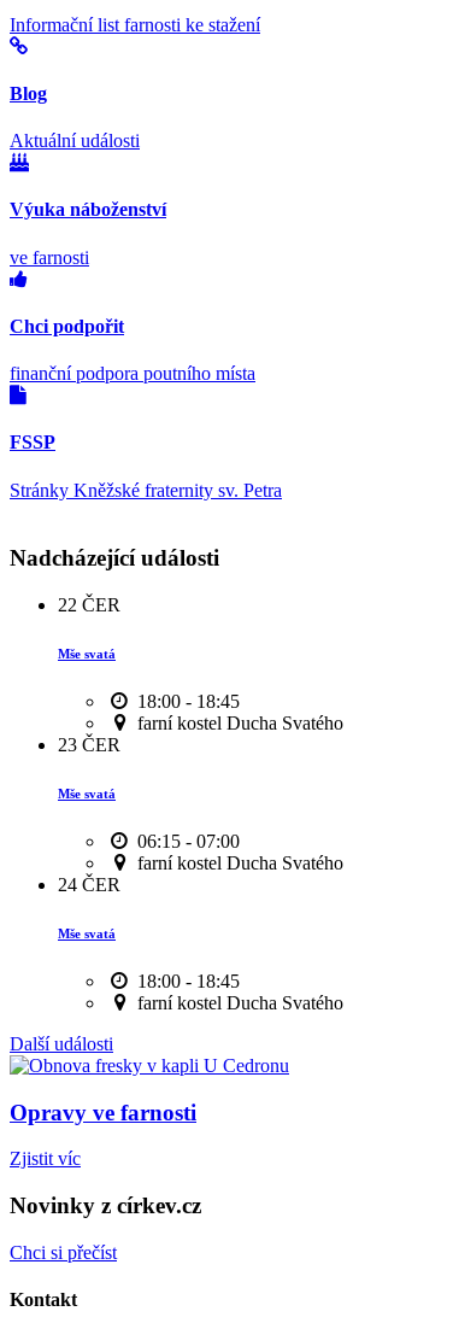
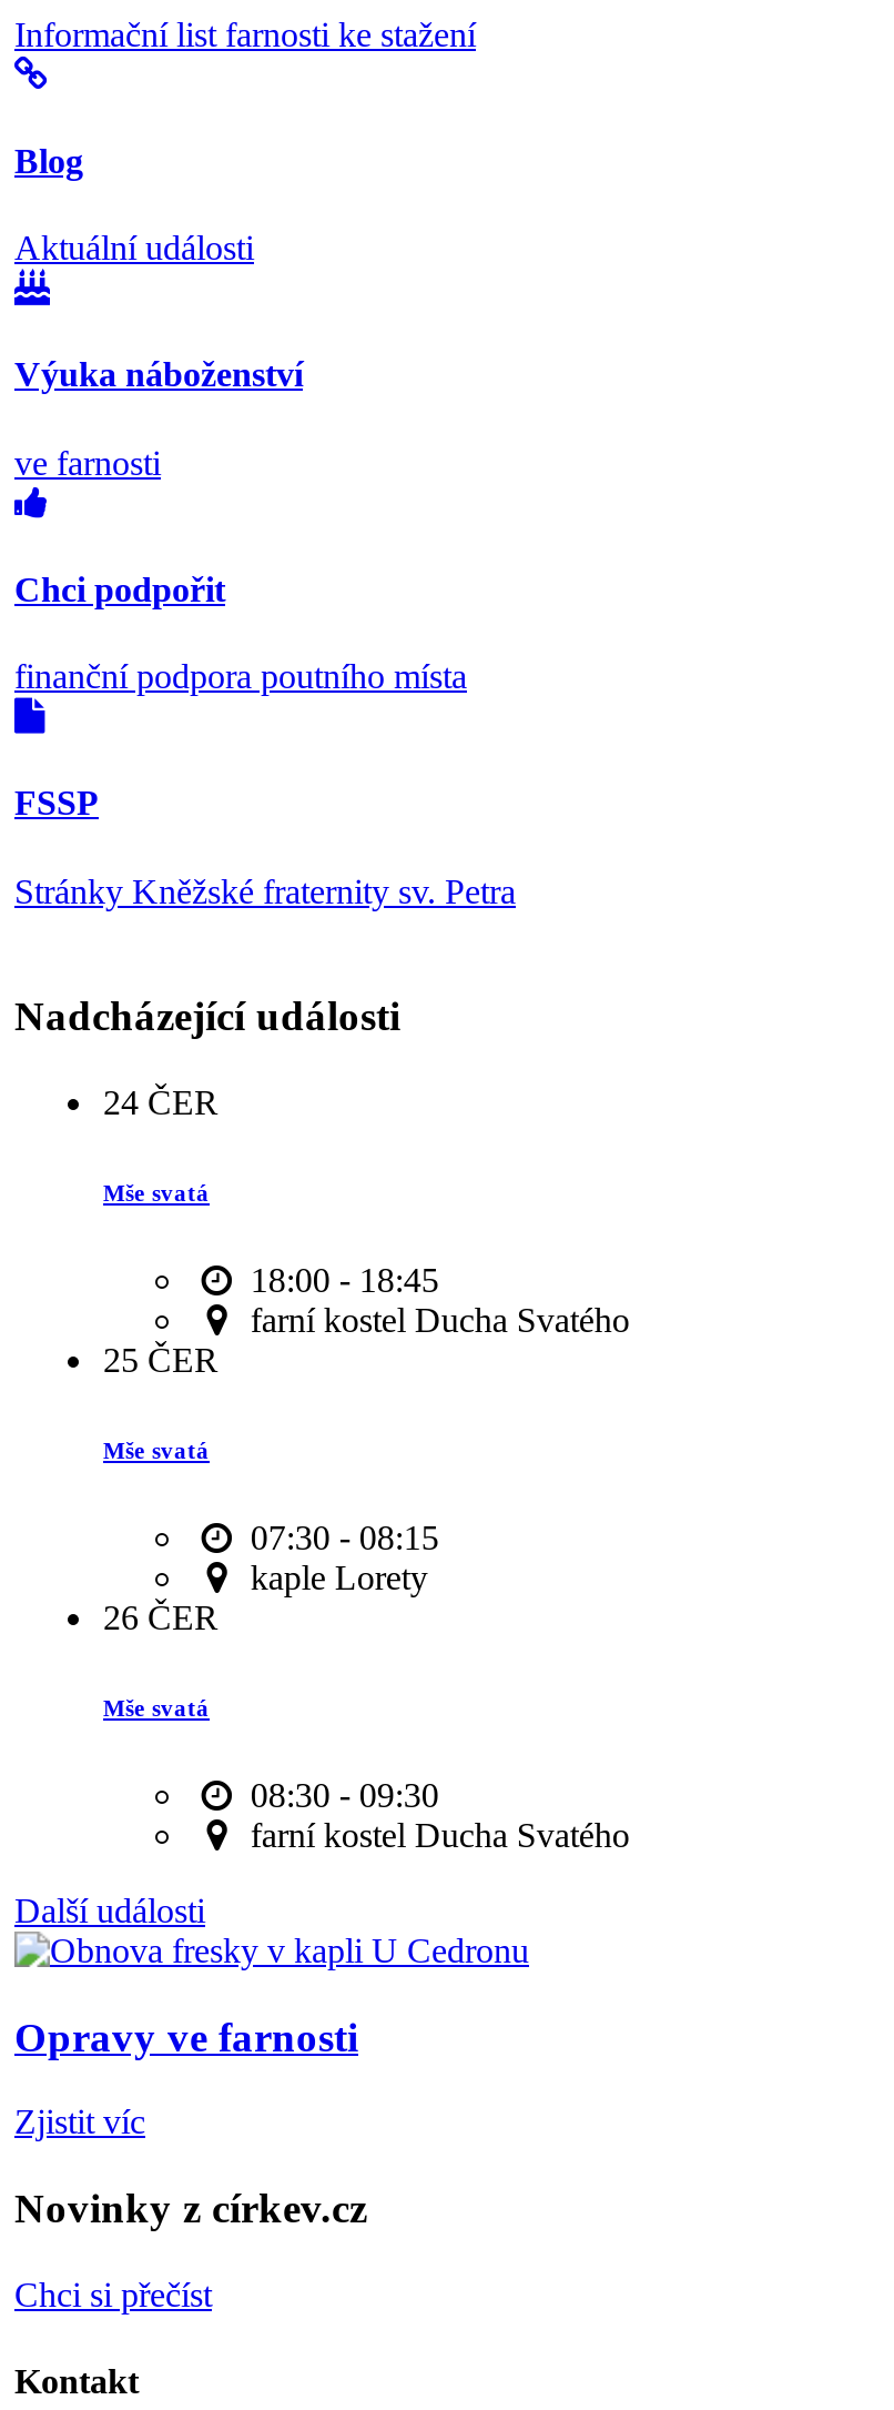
- 22 ČER
+ 24 ČER

- 23 ČER
+ 25 ČER

- 06:15 - 07:00
- farní kostel Ducha Svatého
- 24 ČER
+ 07:30 - 08:15
+ kaple Lorety
+ 26 ČER

- 18:00 - 18:45
+ 08:30 - 09:30
